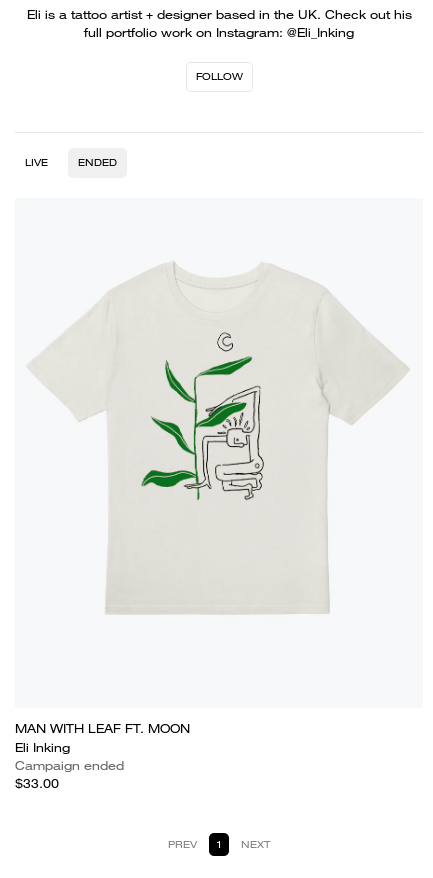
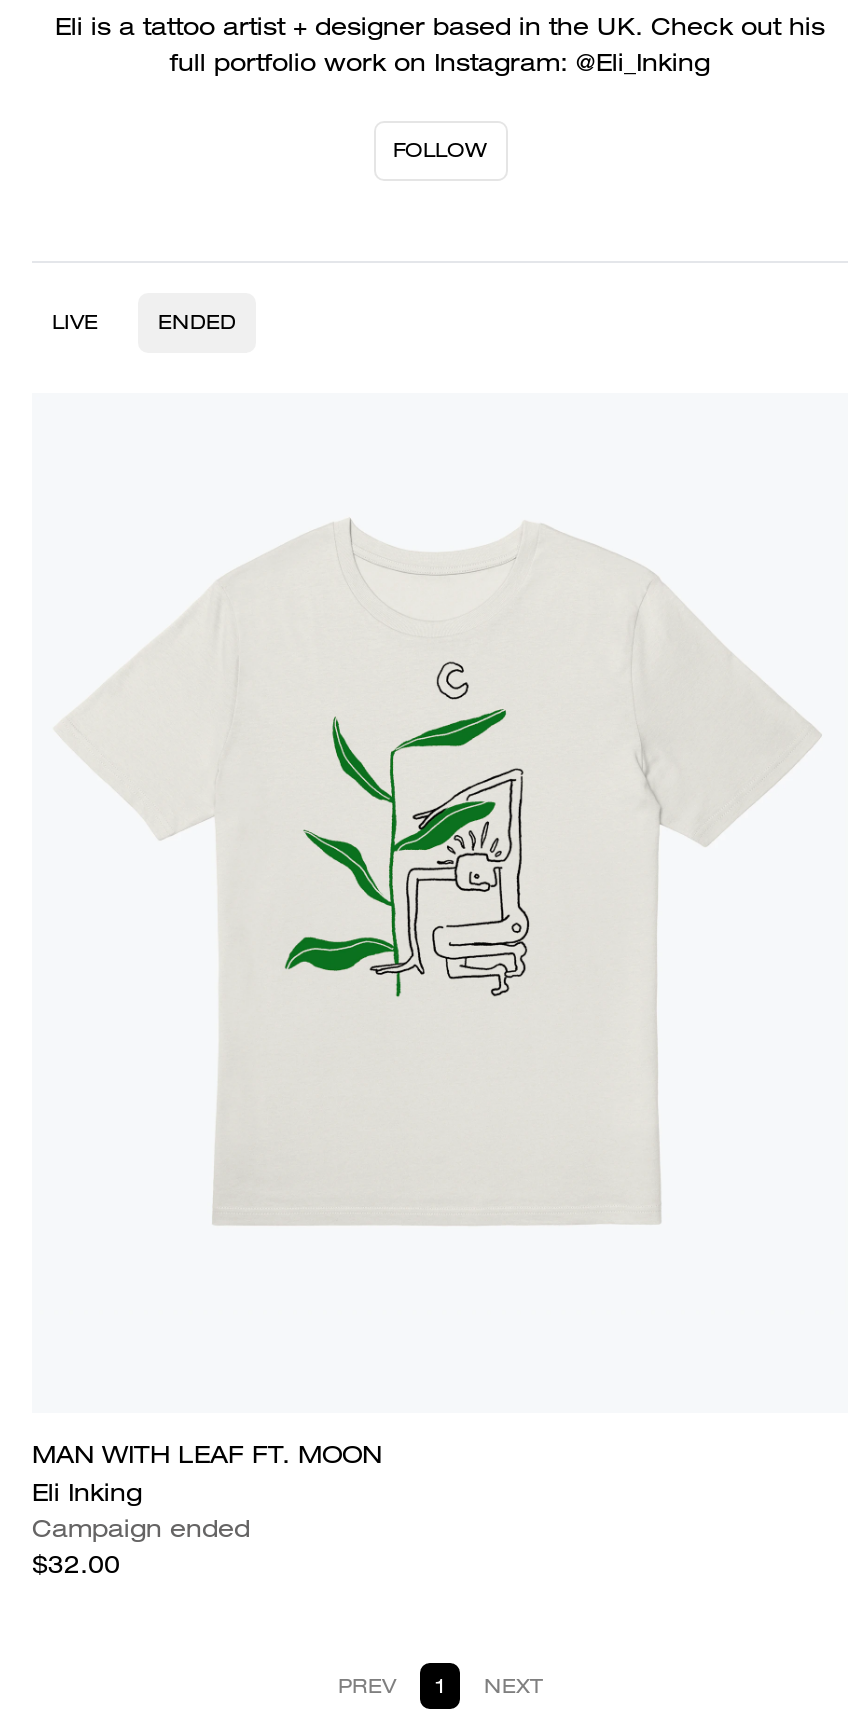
- $33.00
+ $32.00
